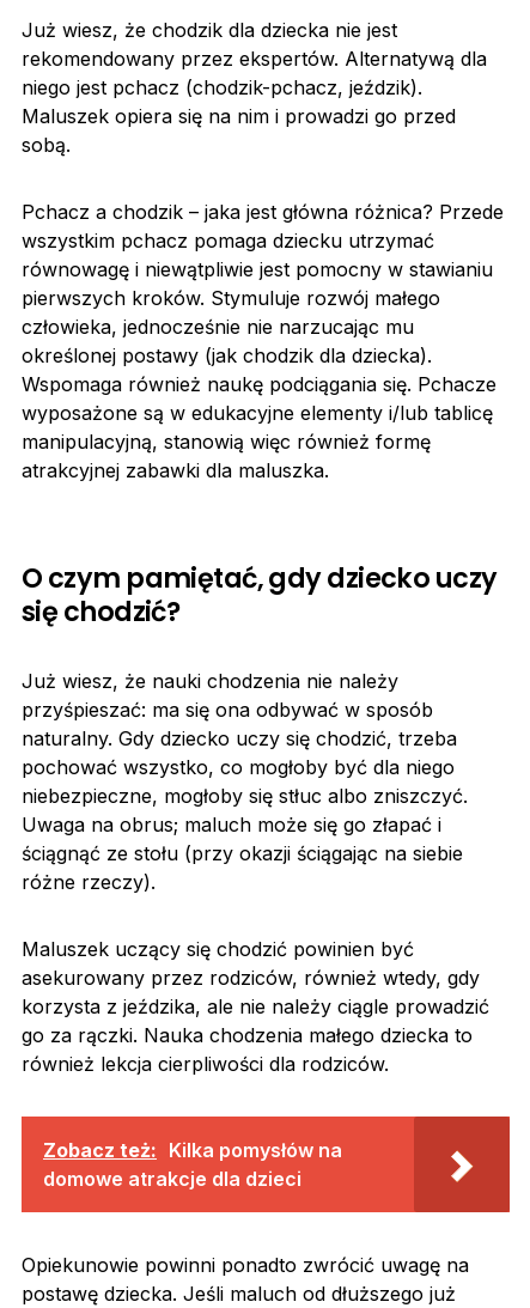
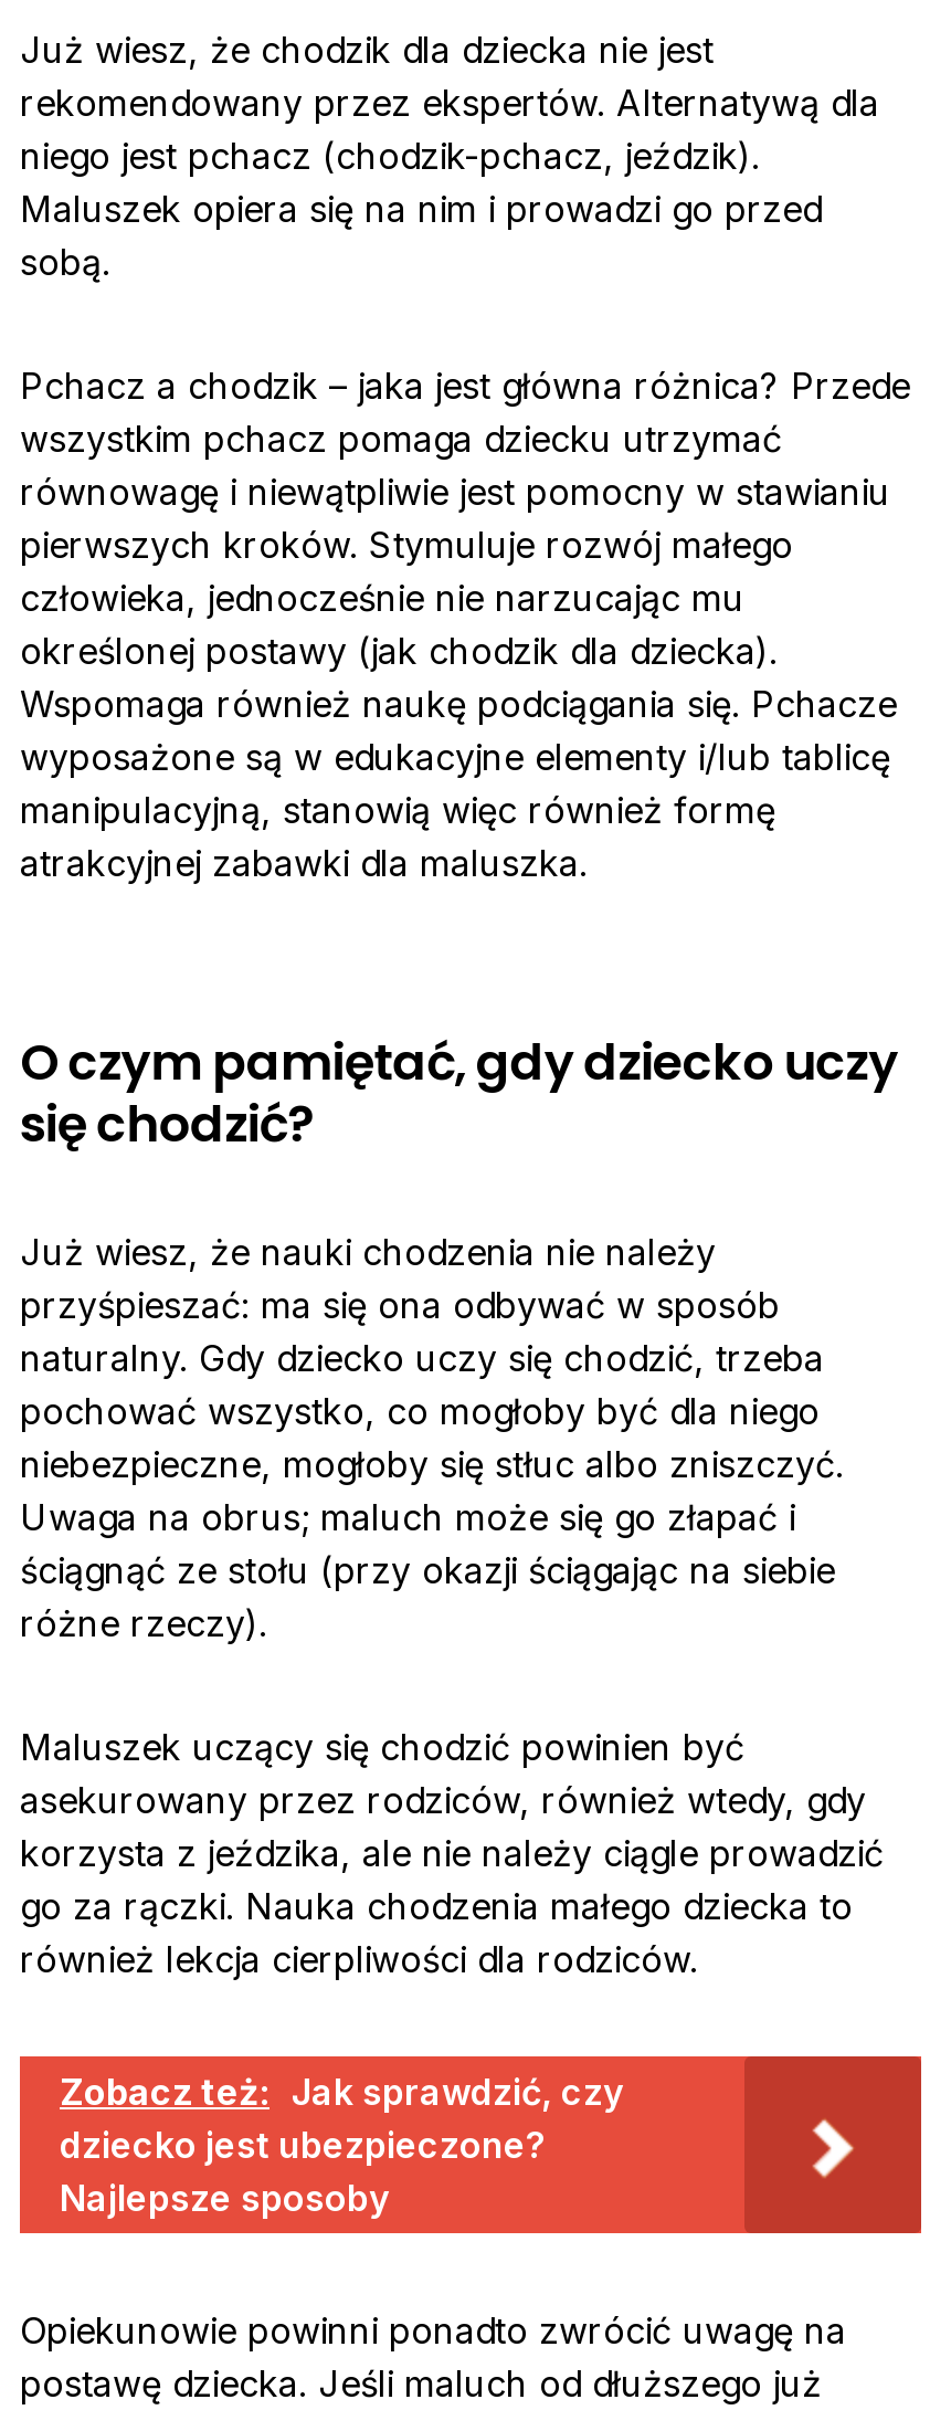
- Zobacz też: Kilka pomysłów na
- domowe atrakcje dla dzieci
+ Zobacz też: Jak sprawdzić, czy
+ dziecko jest ubezpieczone?
+ Najlepsze sposoby
